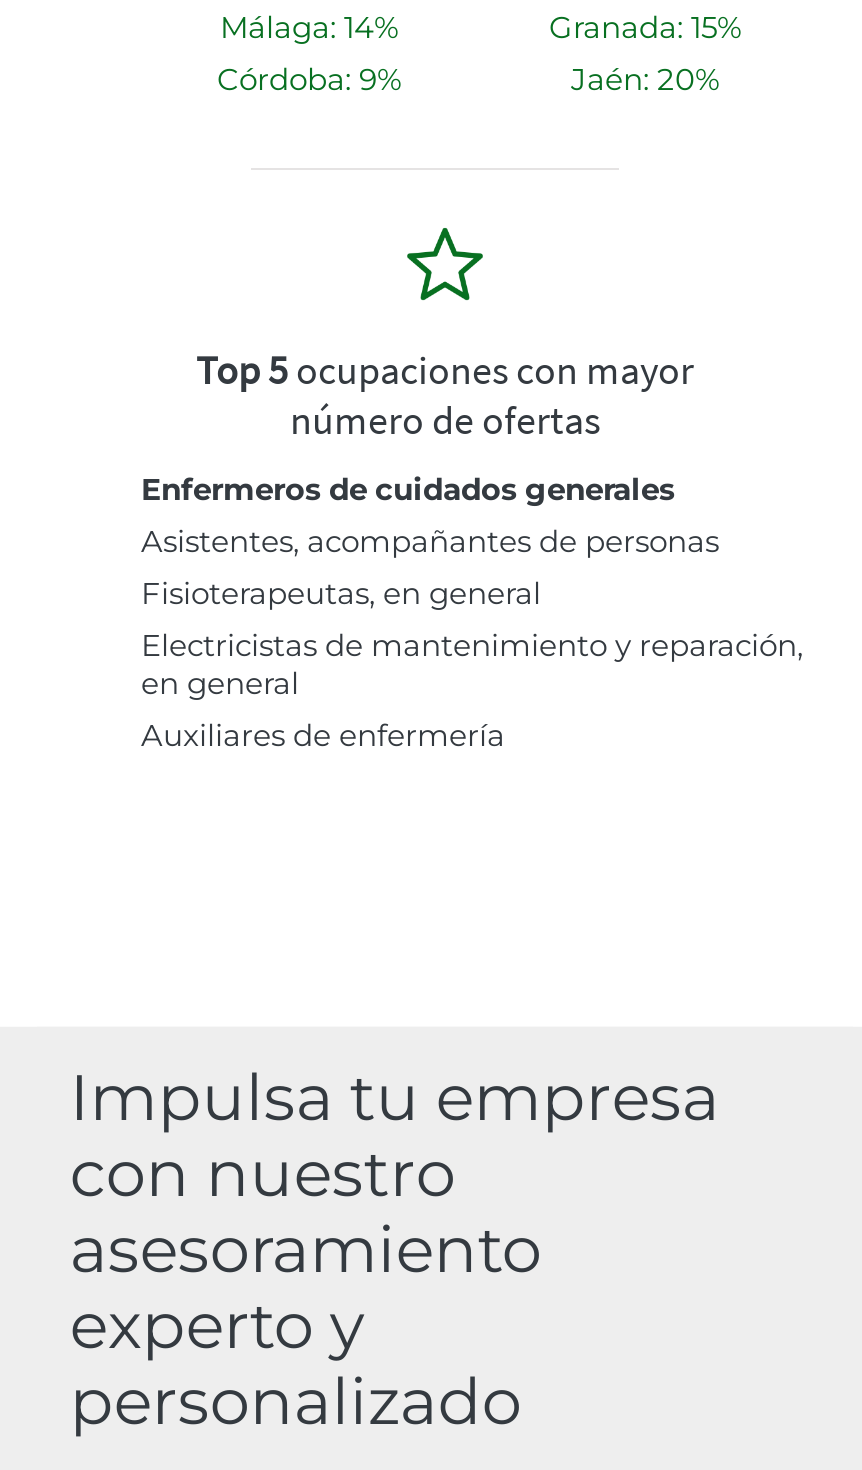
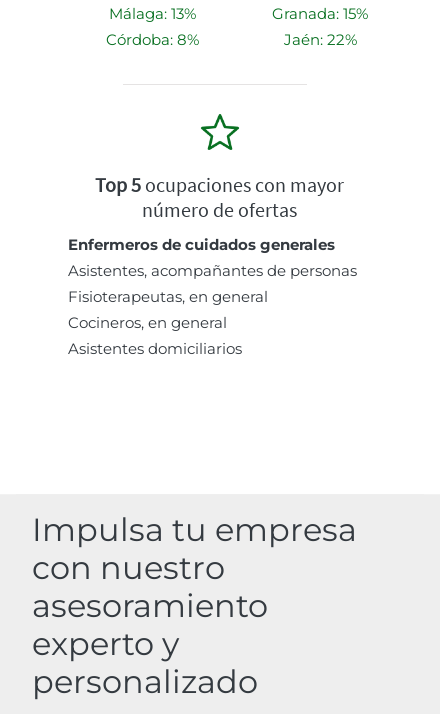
- Málaga: 14%
+ Málaga: 13%

- Córdoba: 9%
+ Córdoba: 8%

- Jaén: 20%
+ Jaén: 22%

- Electricistas de mantenimiento y reparación,
- en general
- Auxiliares de enfermería
+ Cocineros, en general
+ Asistentes domiciliarios
